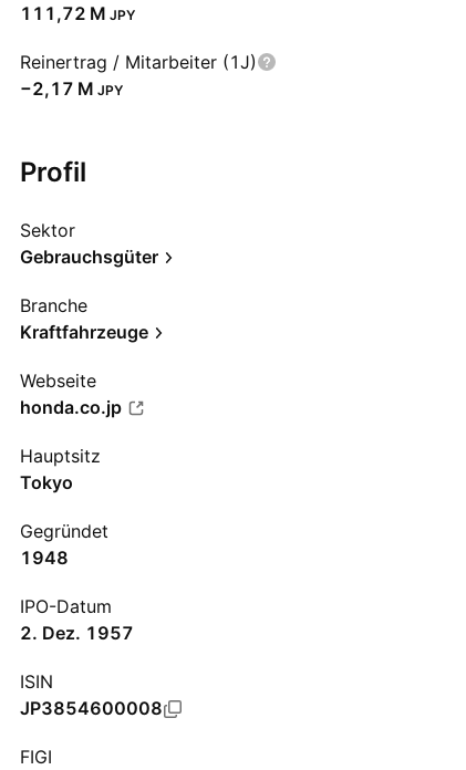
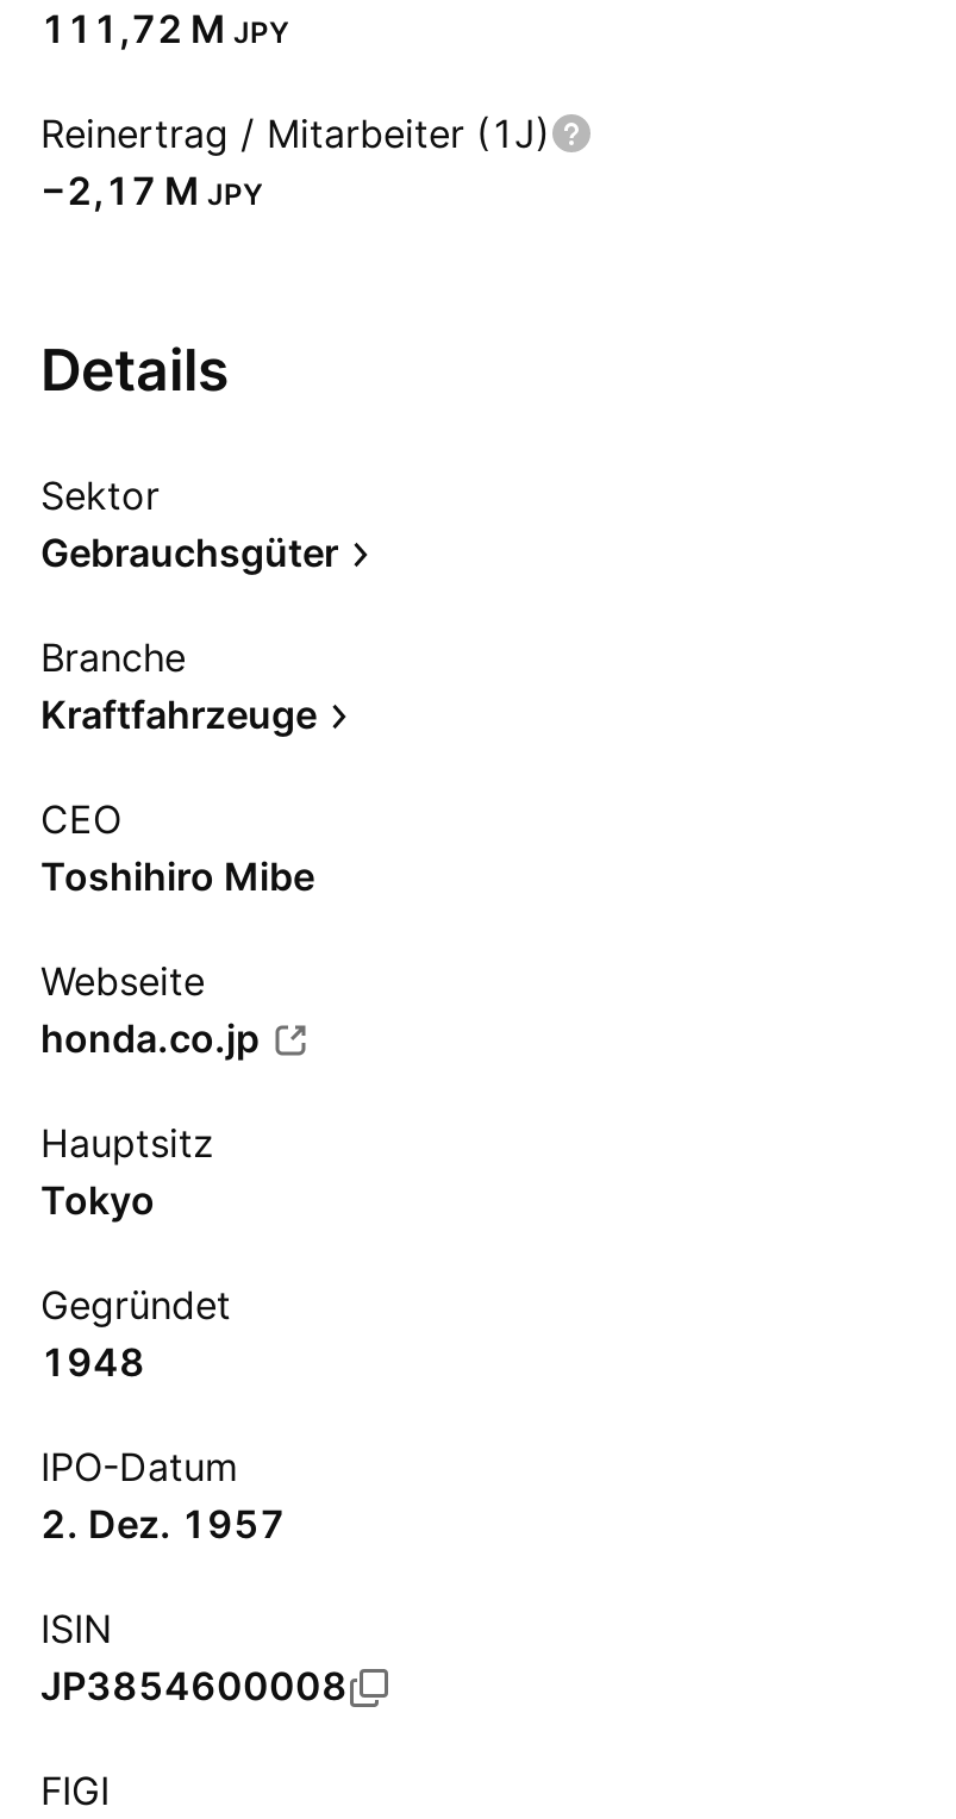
- Profil
+ Details

+ CEO
+ Toshihiro Mibe
